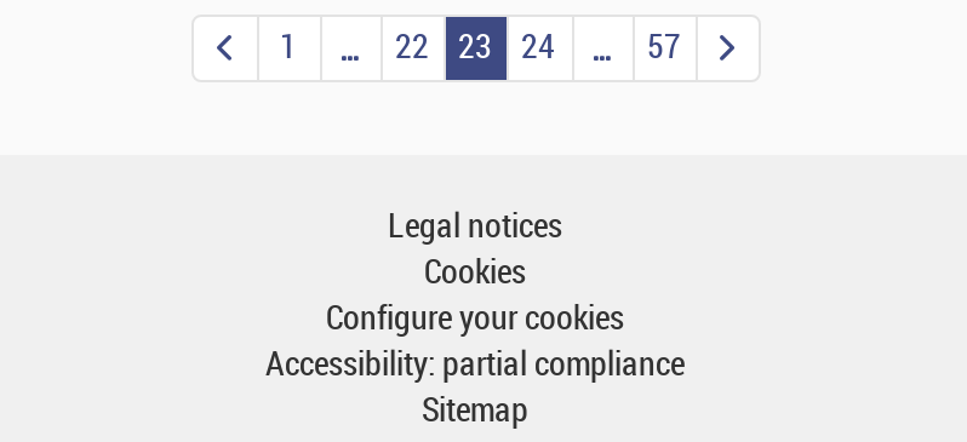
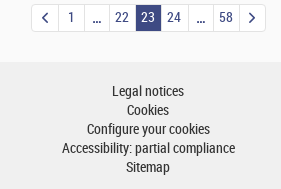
- 57
+ 58
